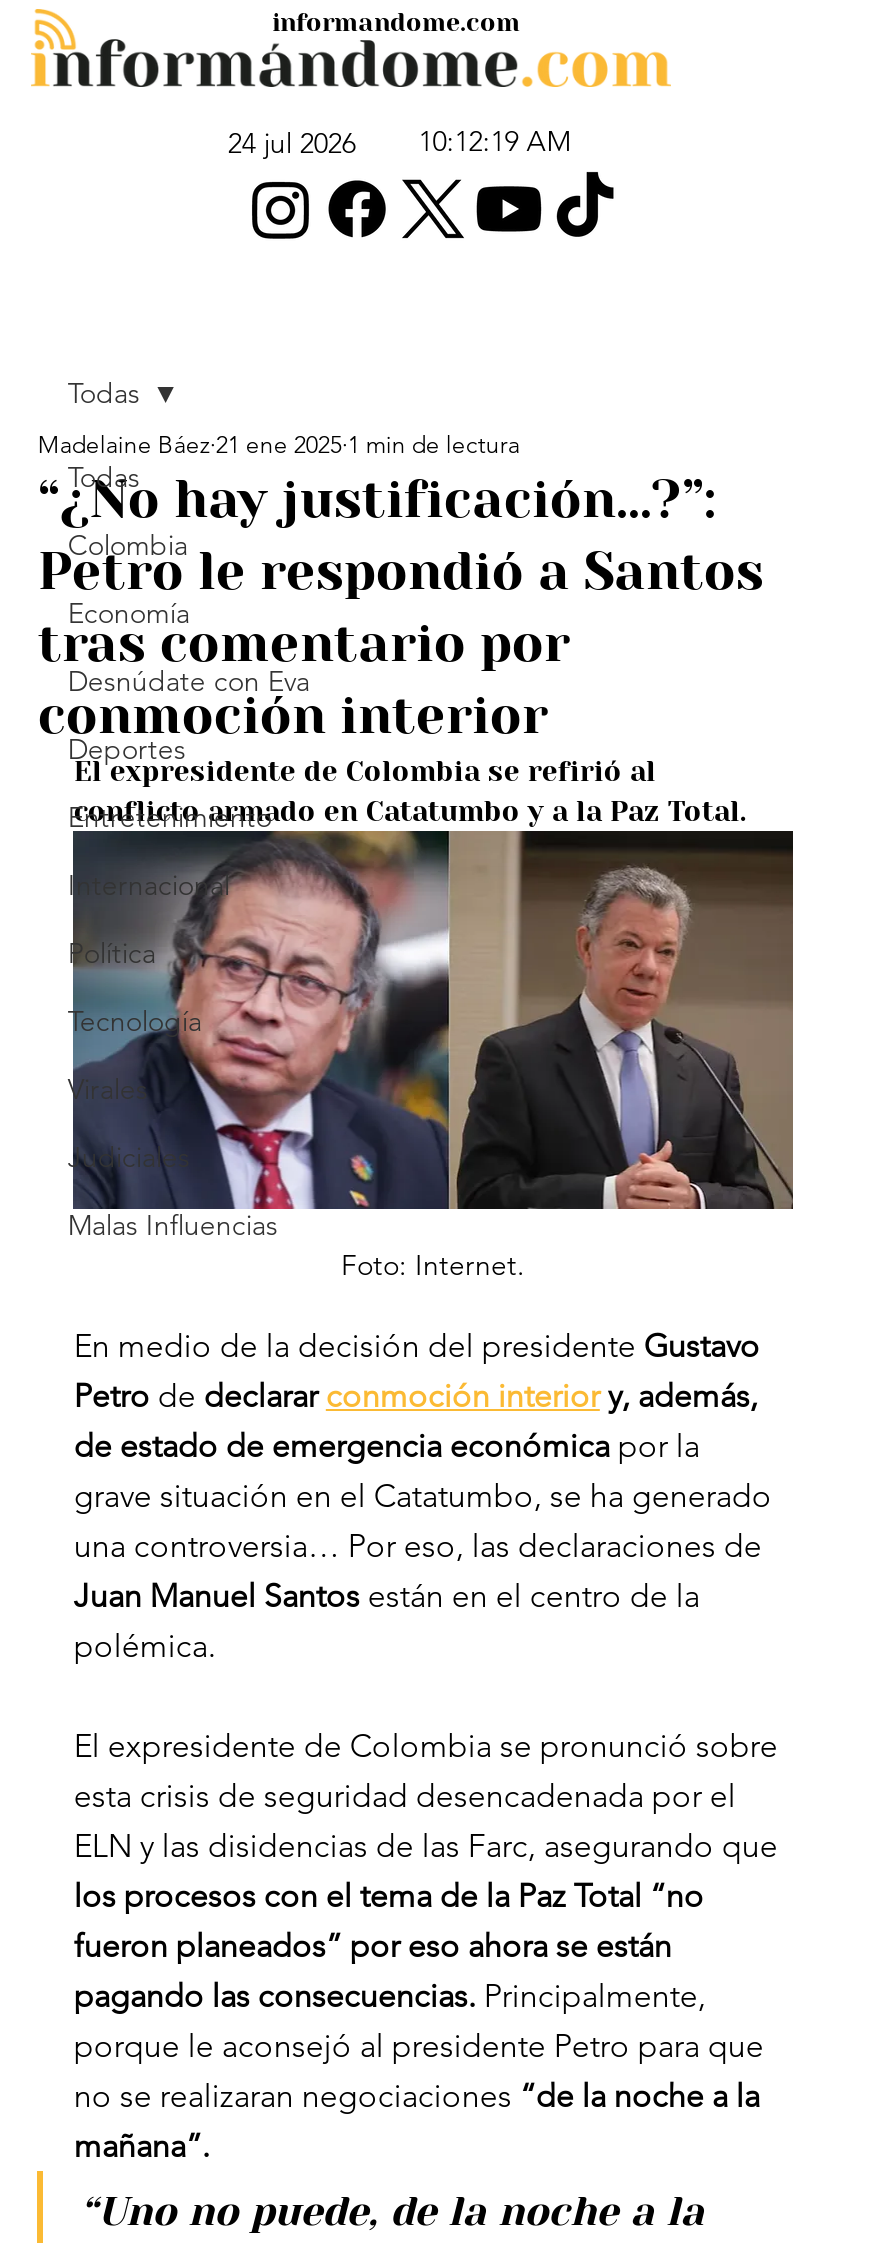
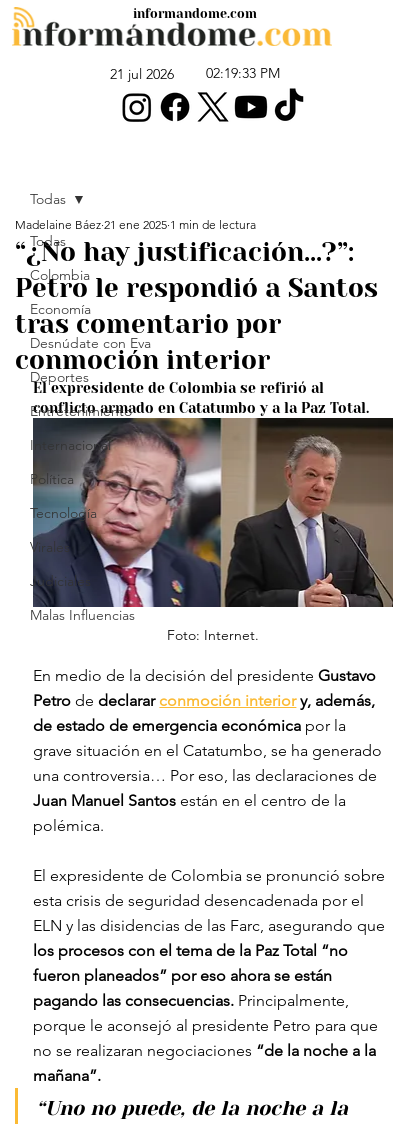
- 24 jul 2026
- 10:12:19 AM
+ 21 jul 2026
+ 02:19:33 PM
